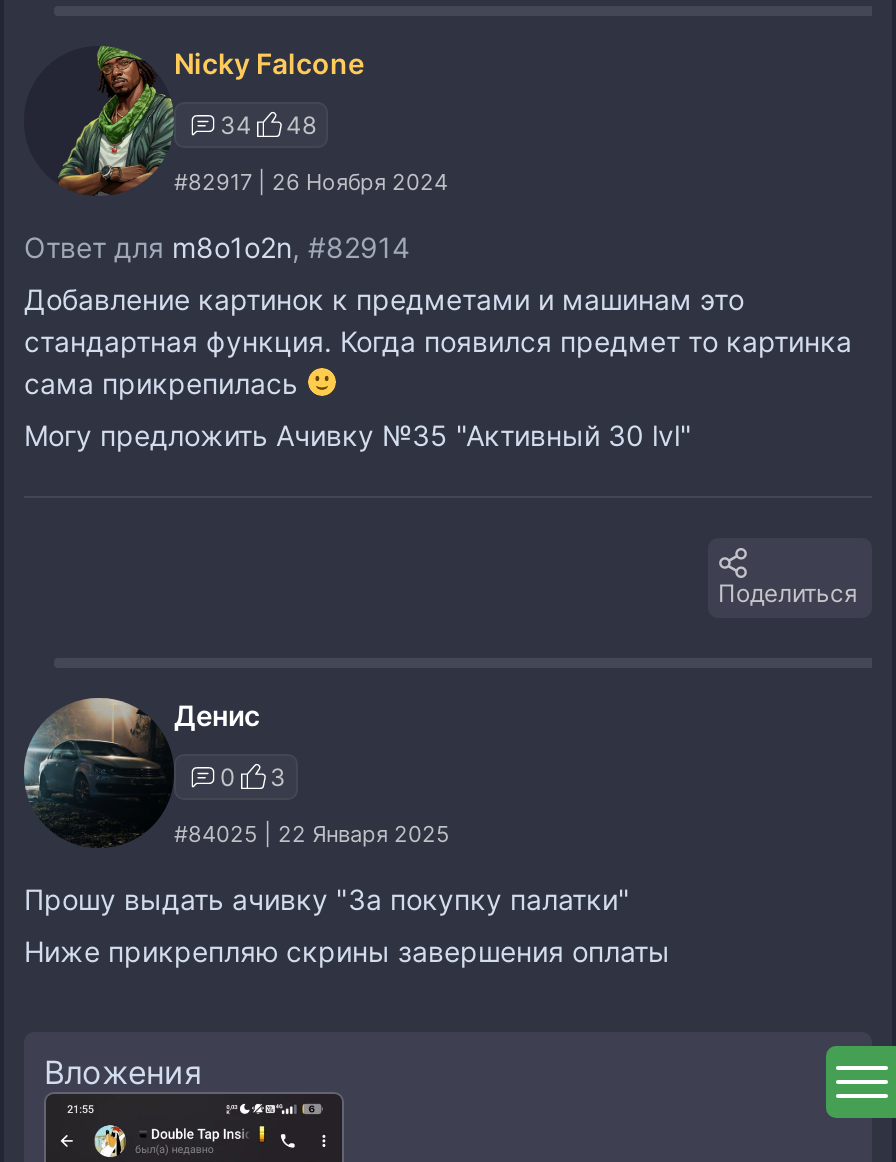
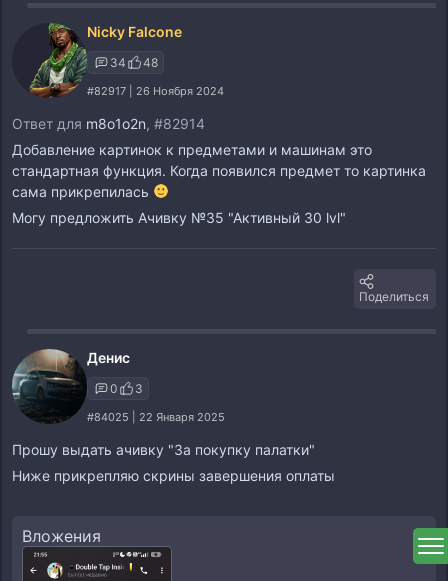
- [image]
+ [image]
